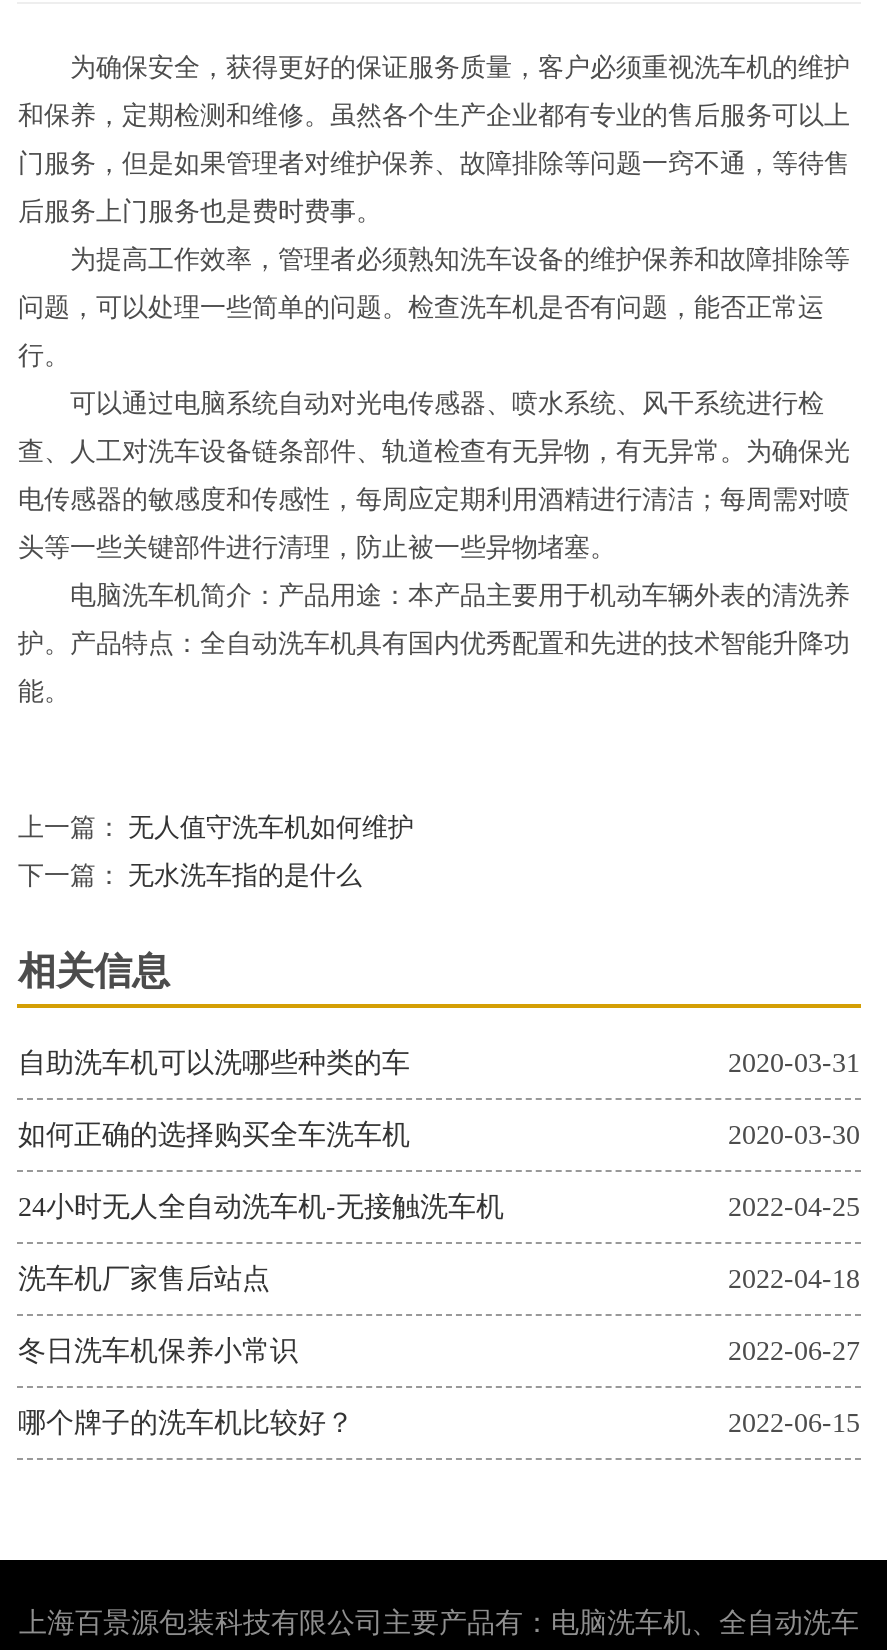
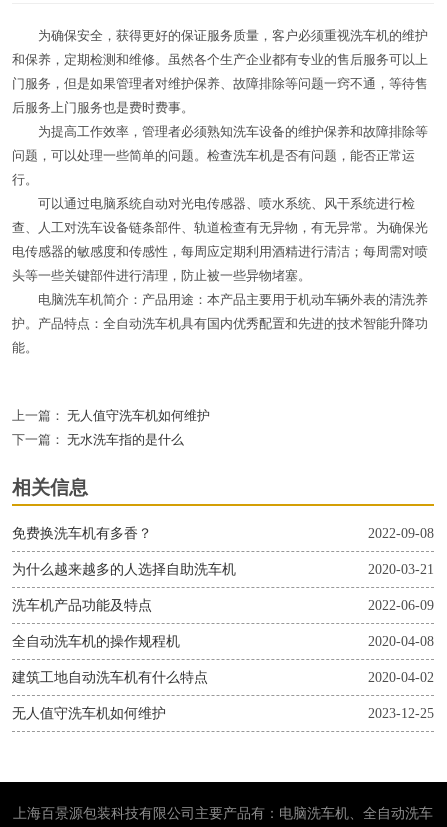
- 2020-03-31
- 自助洗车机可以洗哪些种类的车
+ 2022-09-08
+ 免费换洗车机有多香？

- 2020-03-30
- 如何正确的选择购买全车洗车机
+ 2020-03-21
+ 为什么越来越多的人选择自助洗车机

- 2022-04-25
- 24小时无人全自动洗车机-无接触洗车机
+ 2022-06-09
+ 洗车机产品功能及特点

- 2022-04-18
- 洗车机厂家售后站点
+ 2020-04-08
+ 全自动洗车机的操作规程机

- 2022-06-27
- 冬日洗车机保养小常识
+ 2020-04-02
+ 建筑工地自动洗车机有什么特点

- 2022-06-15
- 哪个牌子的洗车机比较好？
+ 2023-12-25
+ 无人值守洗车机如何维护
